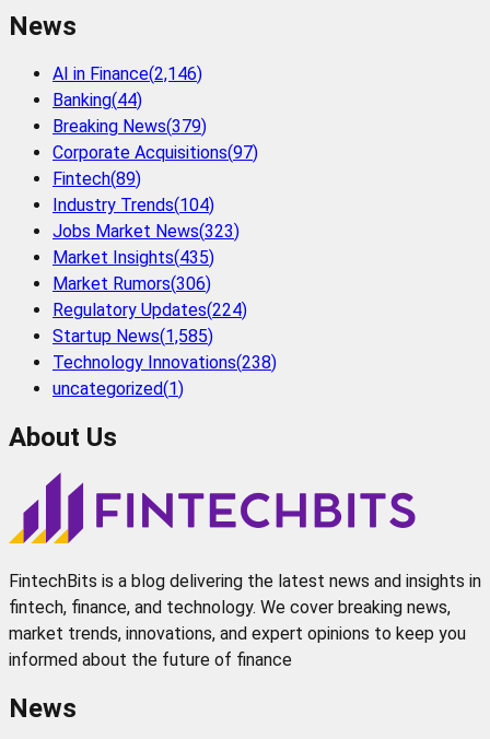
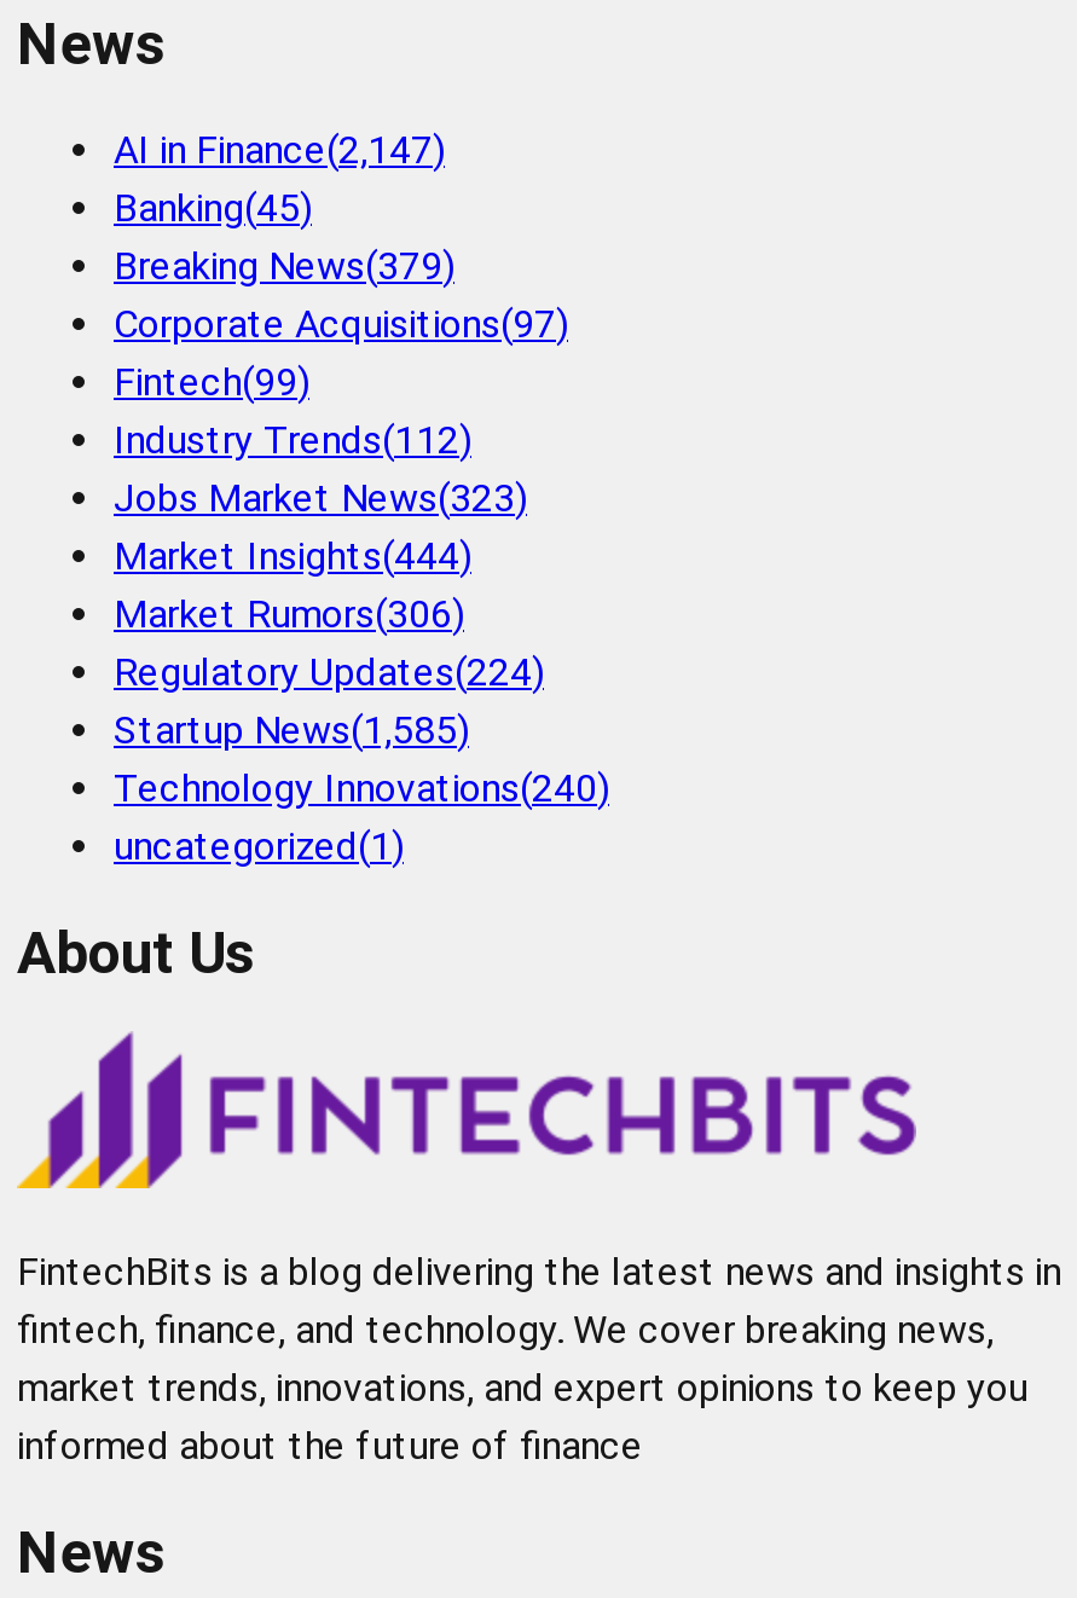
- AI in Finance(2,146)
+ AI in Finance(2,147)

- Banking(44)
+ Banking(45)

- Fintech(89)
+ Fintech(99)

- Industry Trends(104)
+ Industry Trends(112)

- Market Insights(435)
+ Market Insights(444)

- Technology Innovations(238)
+ Technology Innovations(240)
